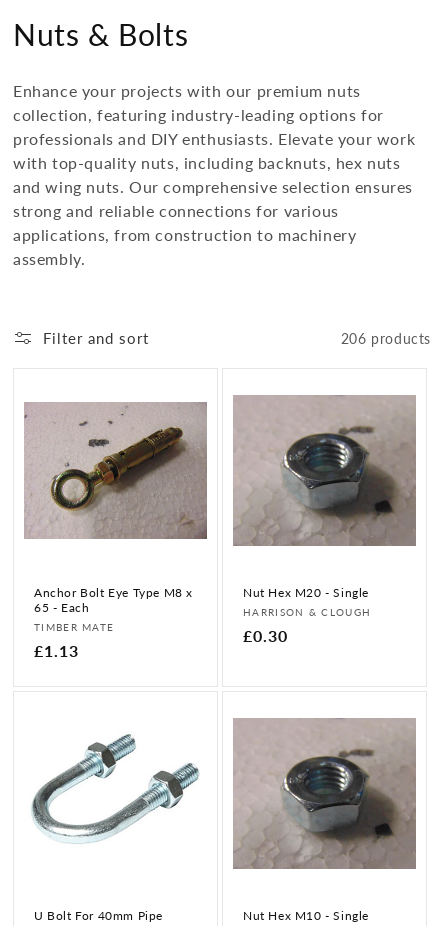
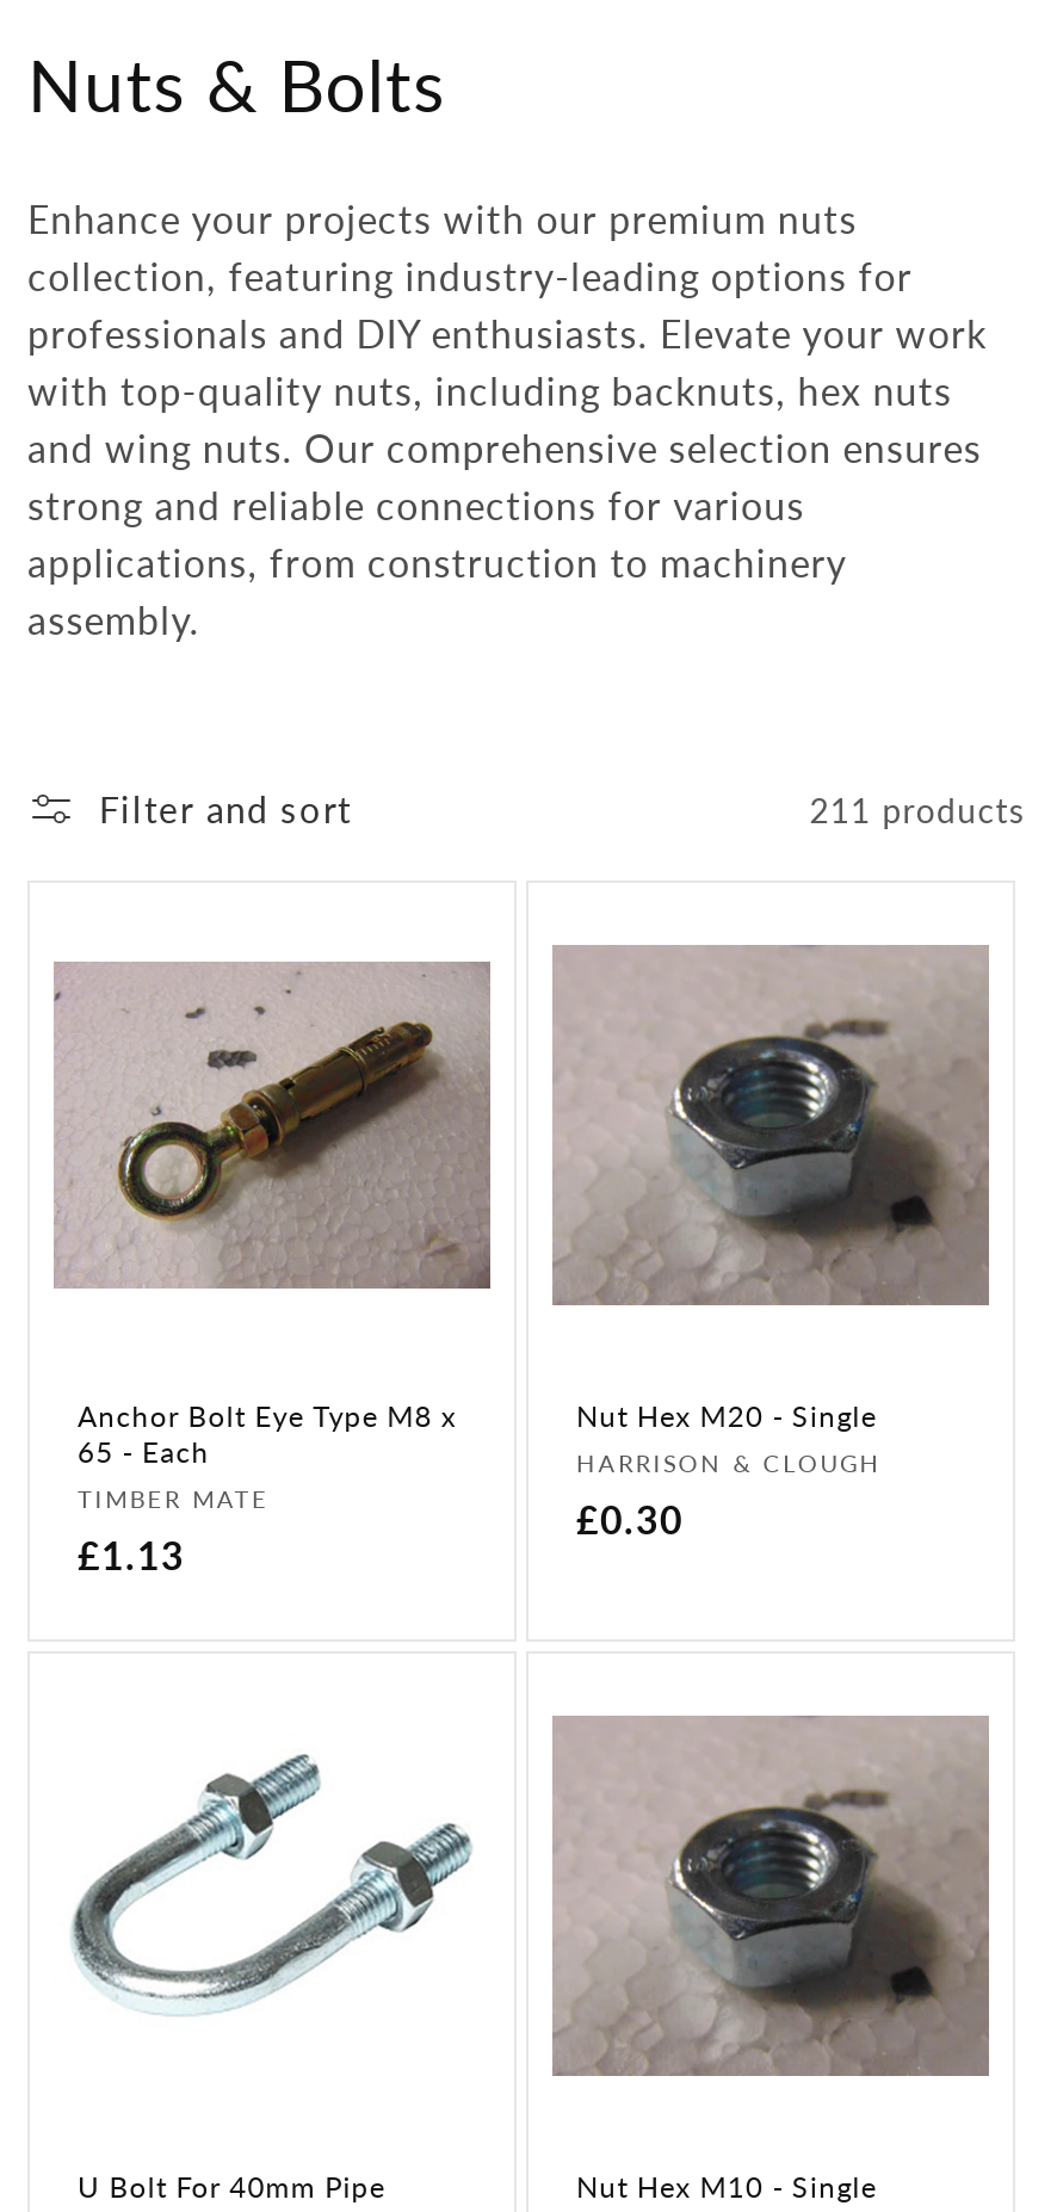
- 206 products
+ 211 products
